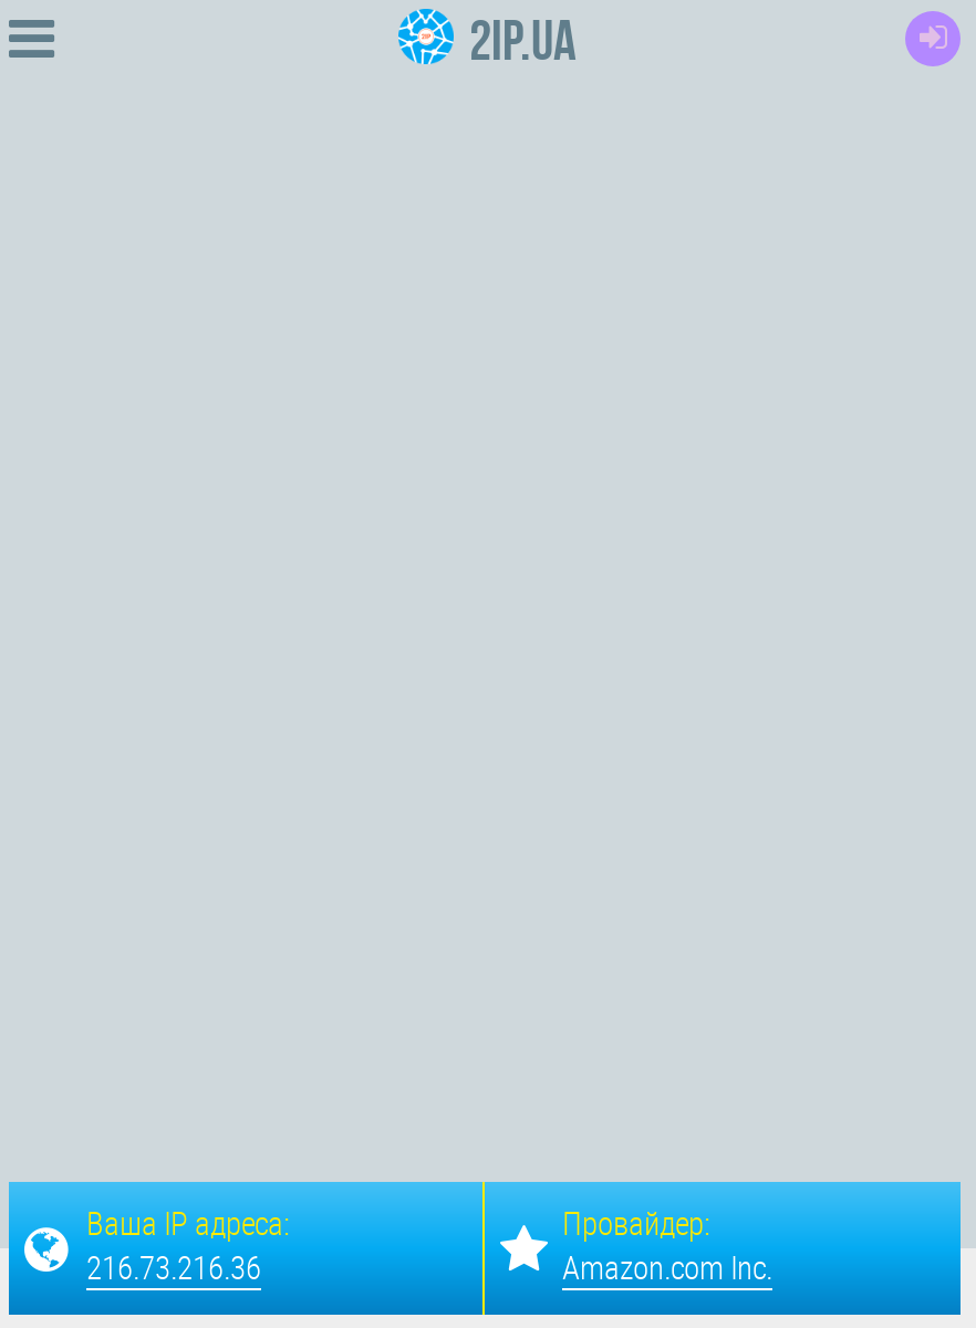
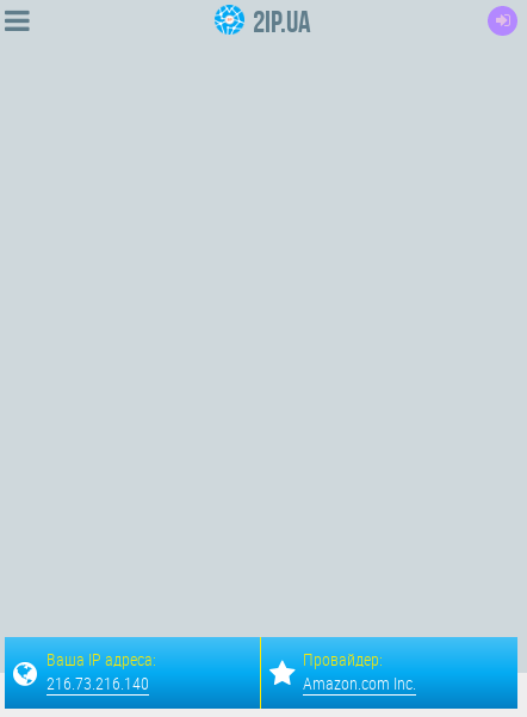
- 216.73.216.36
+ 216.73.216.140
